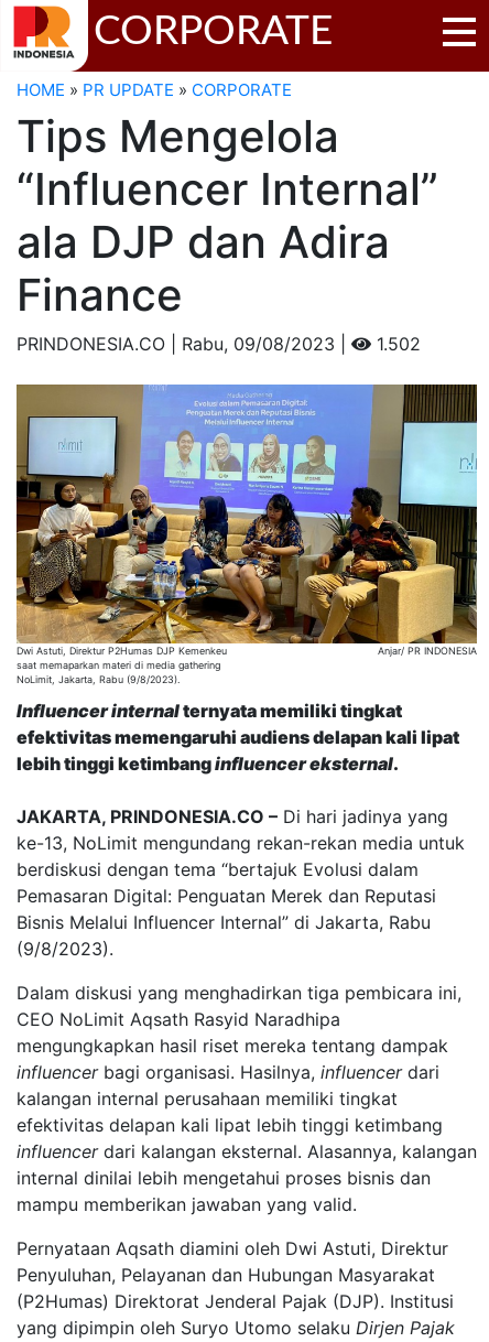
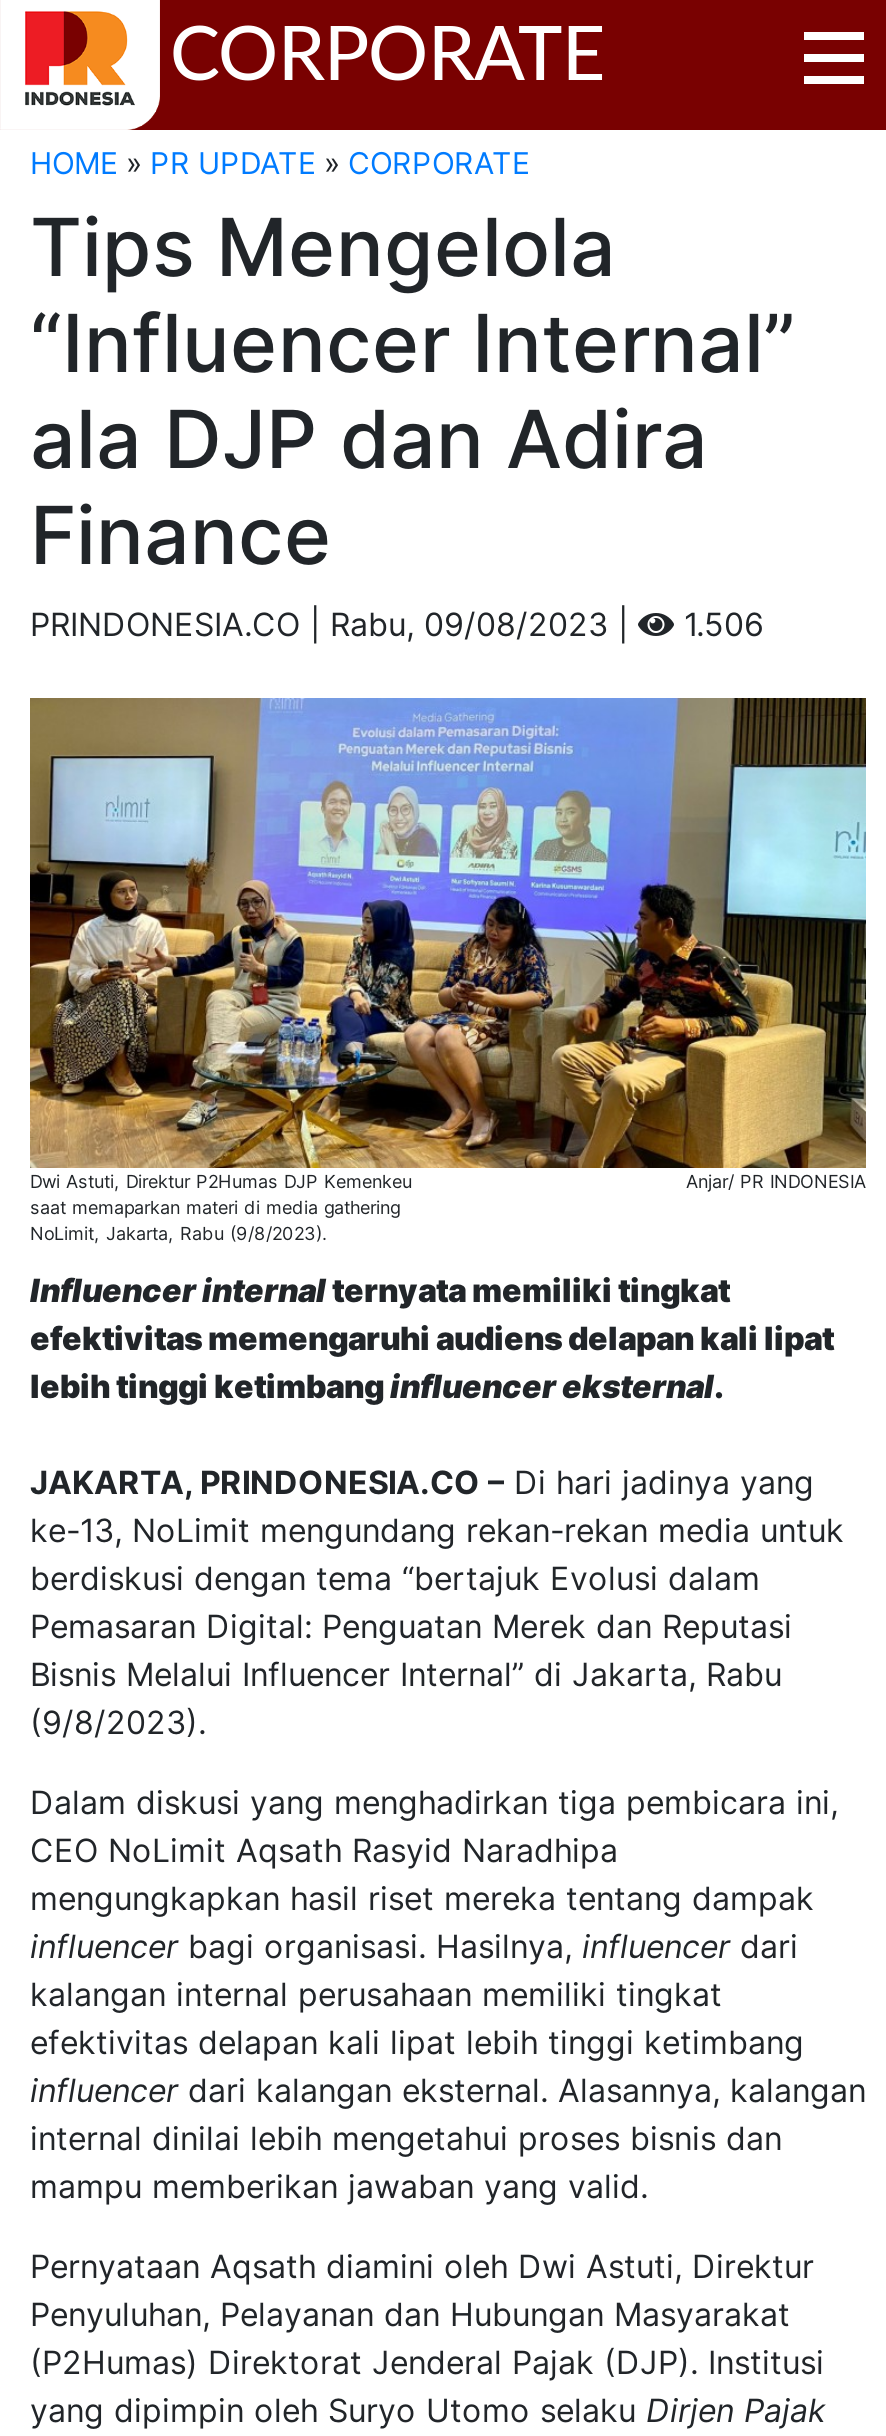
- 1.502
+ 1.506
